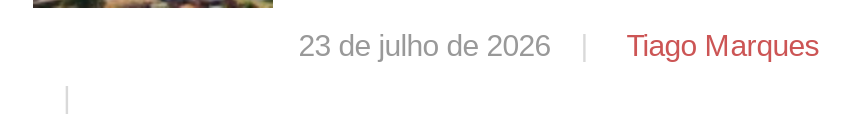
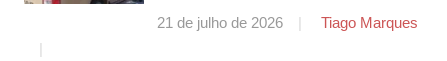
- 23 de julho de 2026
+ 21 de julho de 2026
